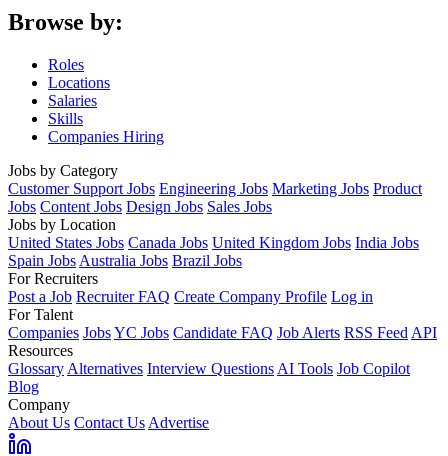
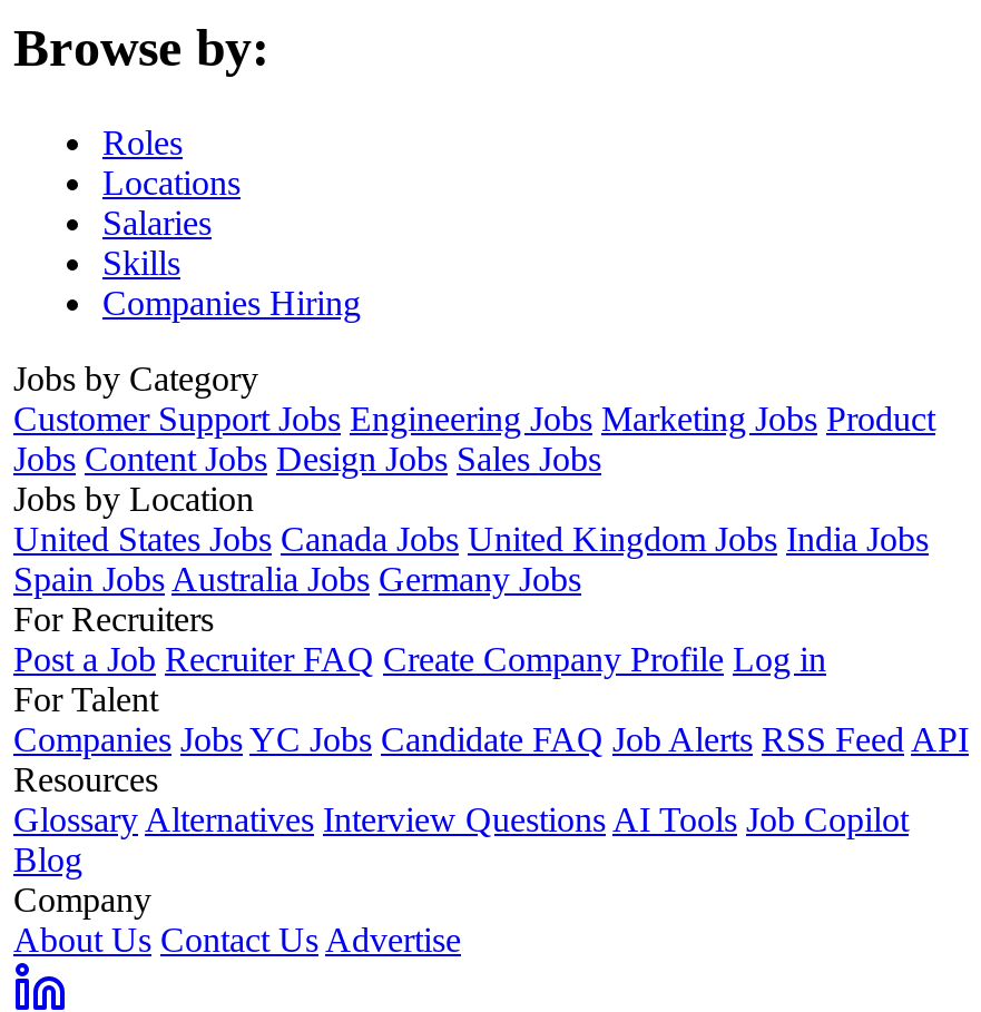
- Spain Jobs Australia Jobs Brazil Jobs
+ Spain Jobs Australia Jobs Germany Jobs
